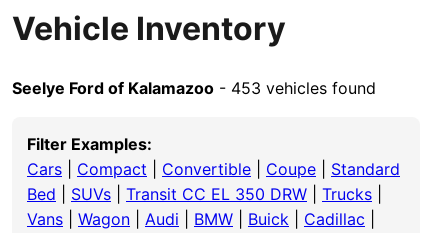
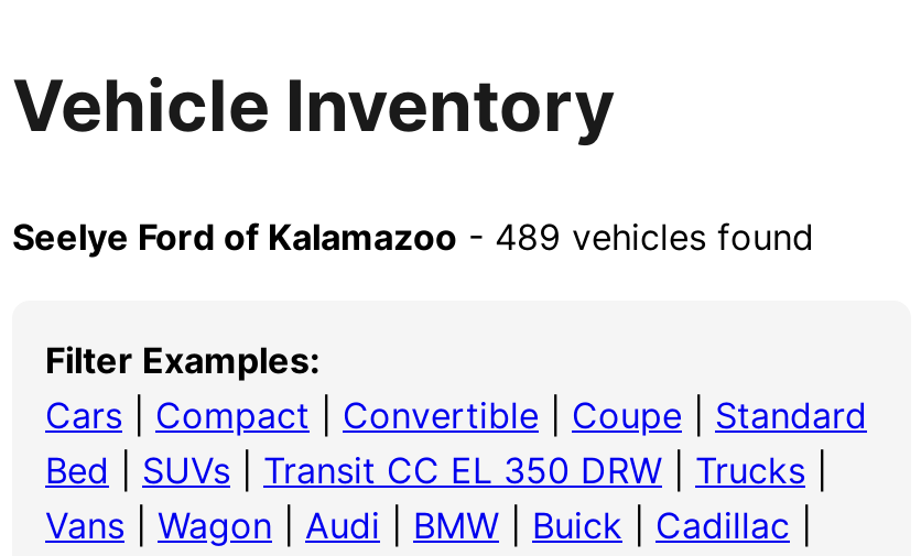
- Seelye Ford of Kalamazoo - 453 vehicles found
+ Seelye Ford of Kalamazoo - 489 vehicles found
